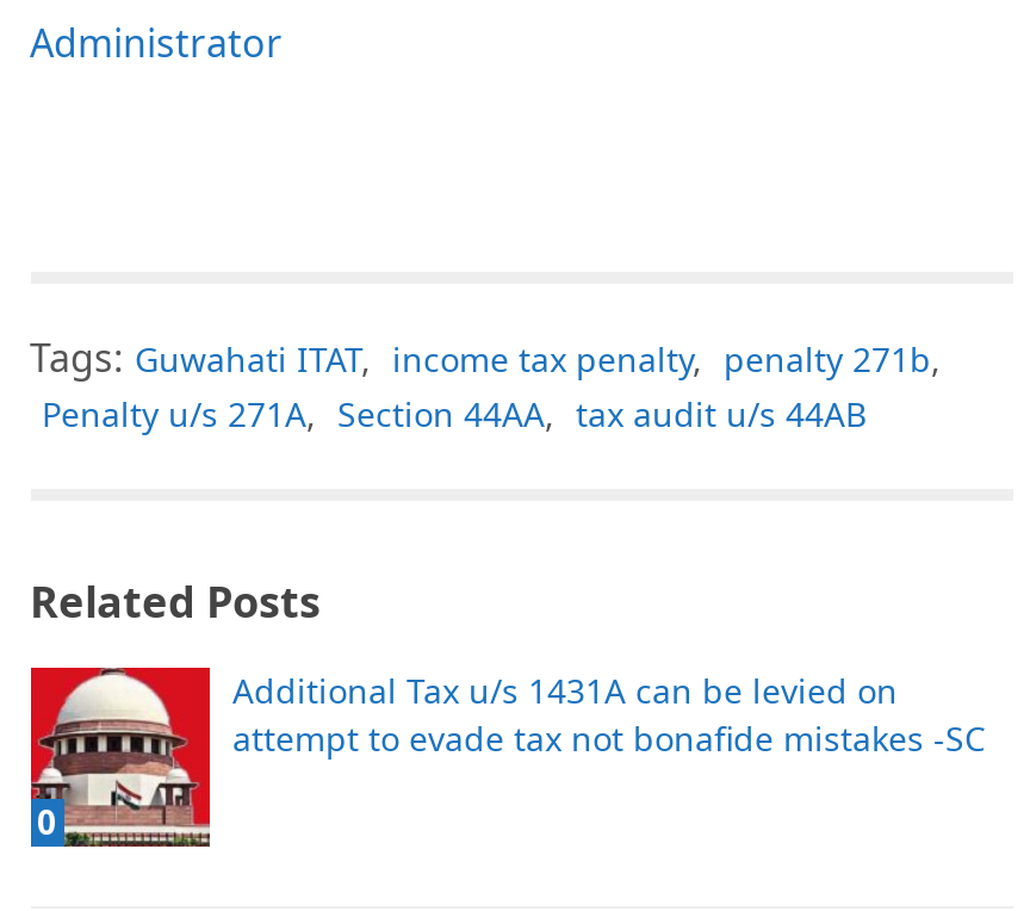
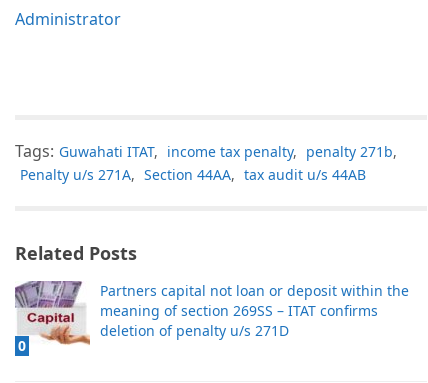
- [image]
- Additional Tax u/s 1431A can be levied on
- attempt to evade tax not bonafide mistakes -SC
+ [image]
+ Partners capital not loan or deposit within the
+ meaning of section 269SS – ITAT confirms
+ deletion of penalty u/s 271D
